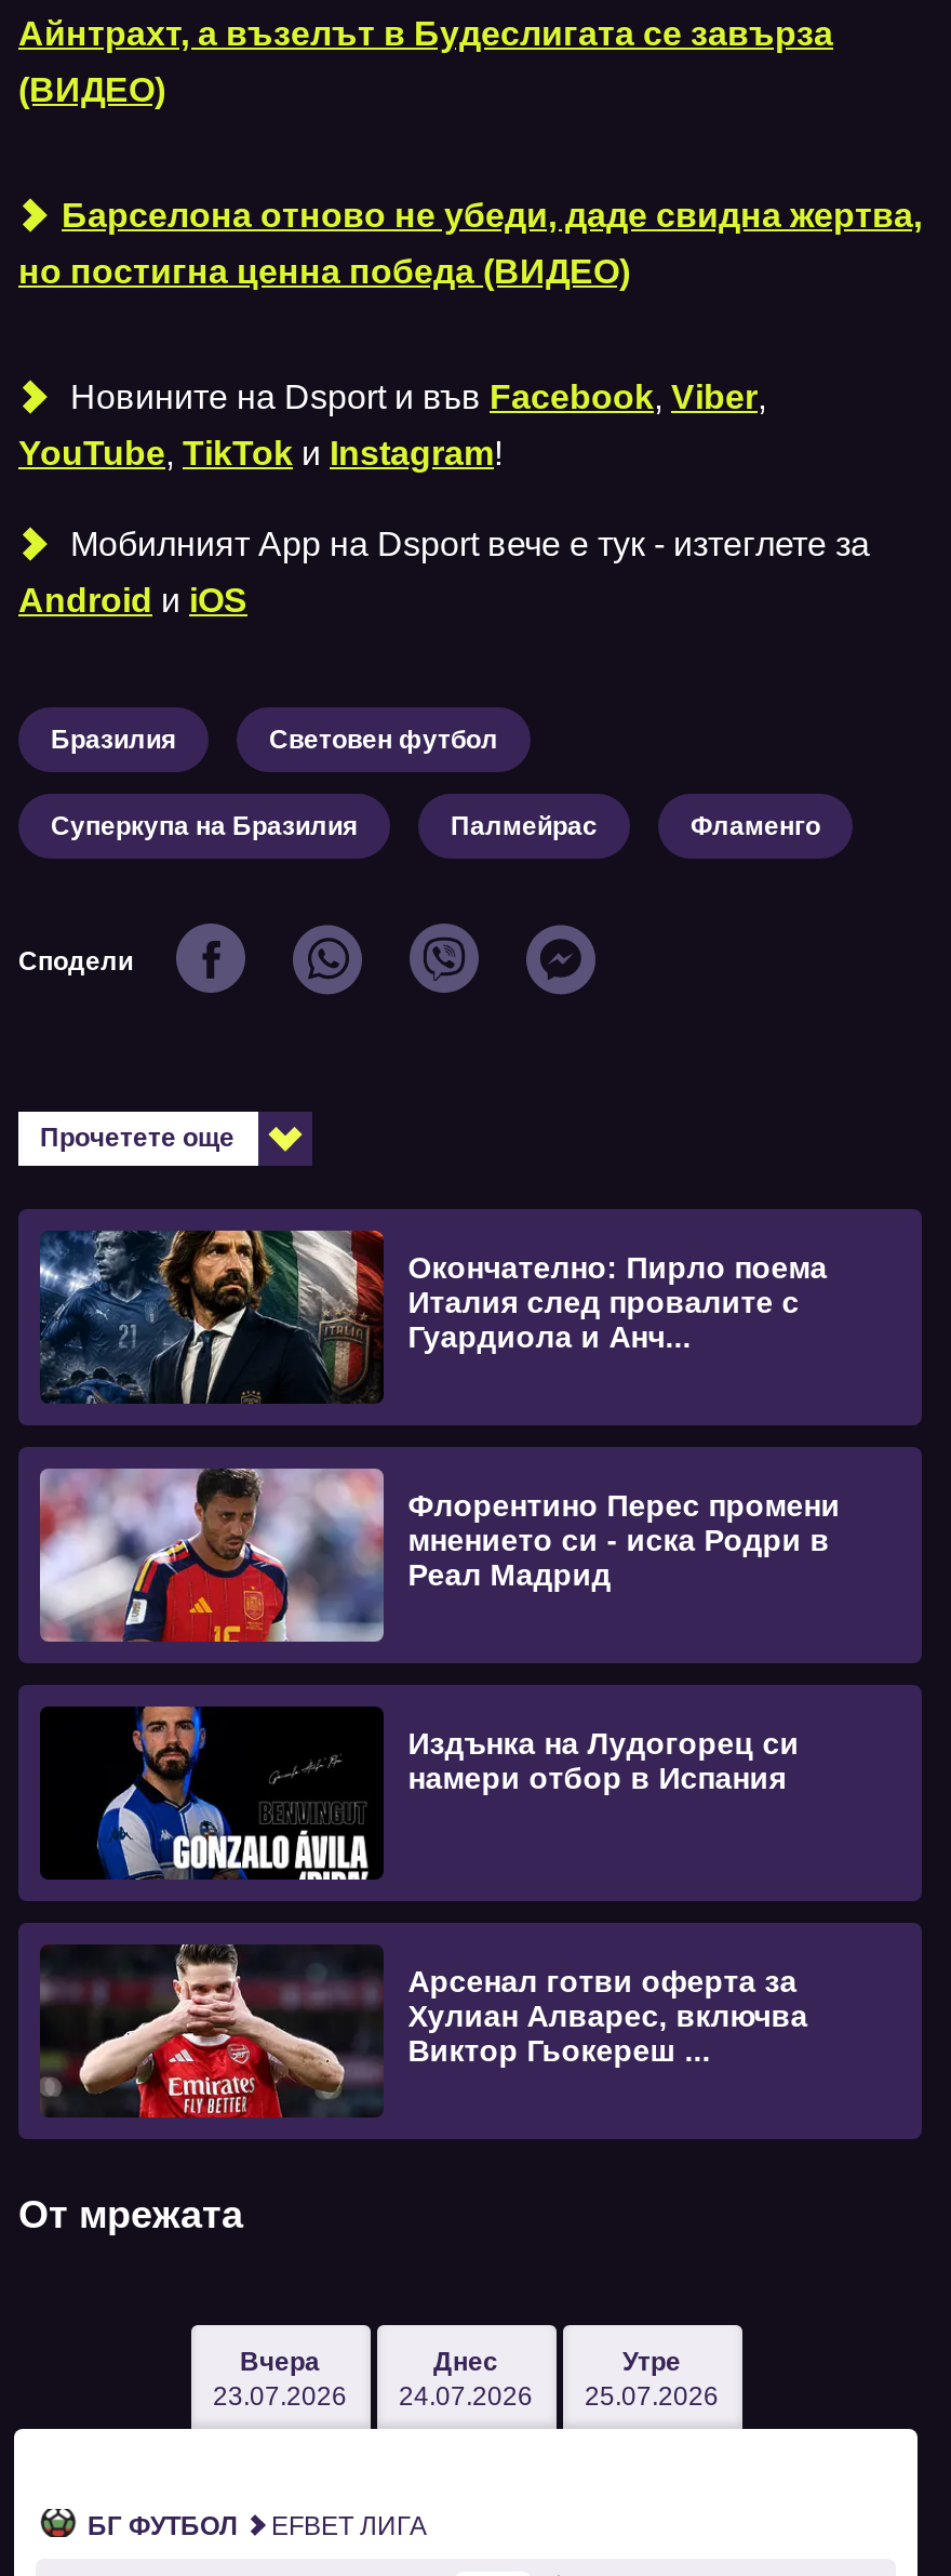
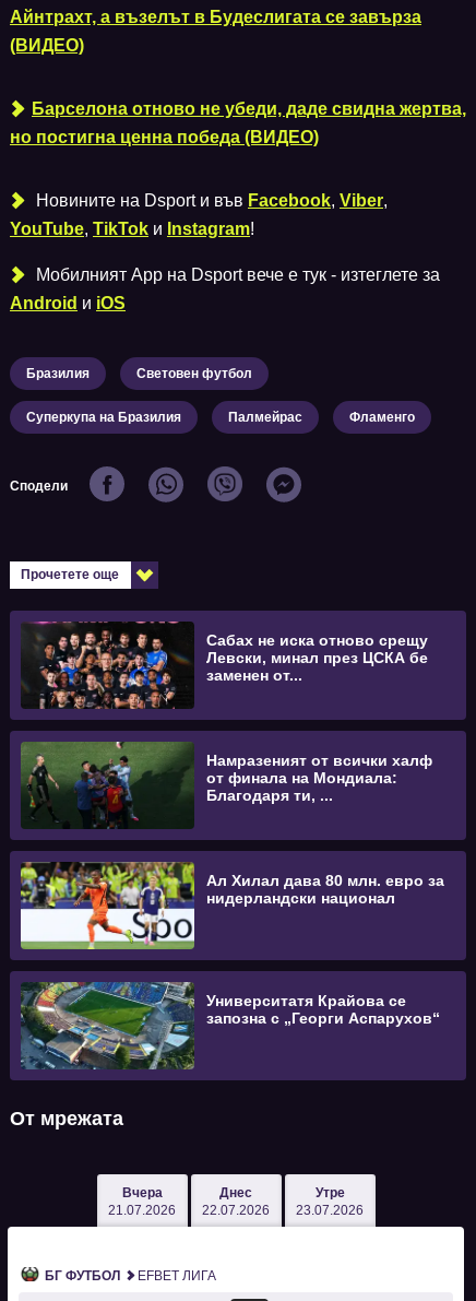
- [image]
- Окончателно: Пирло поема
- Италия след провалите с
- Гуардиола и Анч...
+ [image]
+ Сабах не иска отново срещу
+ Левски, минал през ЦСКА бе
+ заменен от...

- [image]
- Флорентино Перес промени
- мнението си - иска Родри в
- Реал Мадрид
+ [image]
+ Намразеният от всички халф
+ от финала на Мондиала:
+ Благодаря ти, ...

- [image]
- Издънка на Лудогорец си
- намери отбор в Испания
+ [image]
+ Ал Хилал дава 80 млн. евро за
+ нидерландски национал

- [image]
- Арсенал готви оферта за
- Хулиан Алварес, включва
- Виктор Гьокереш ...
+ [image]
+ Университатя Крайова се
+ запозна с „Георги Аспарухов“

- 23.07.2026
+ 21.07.2026

- 24.07.2026
+ 22.07.2026

- 25.07.2026
+ 23.07.2026
